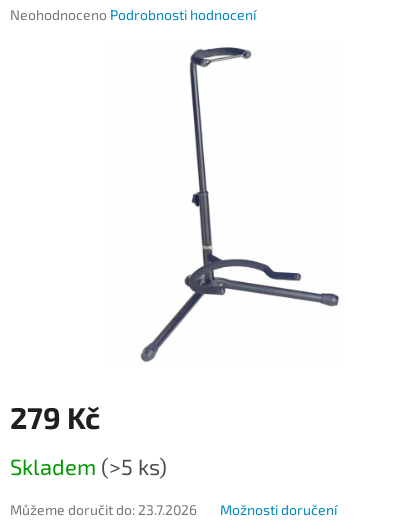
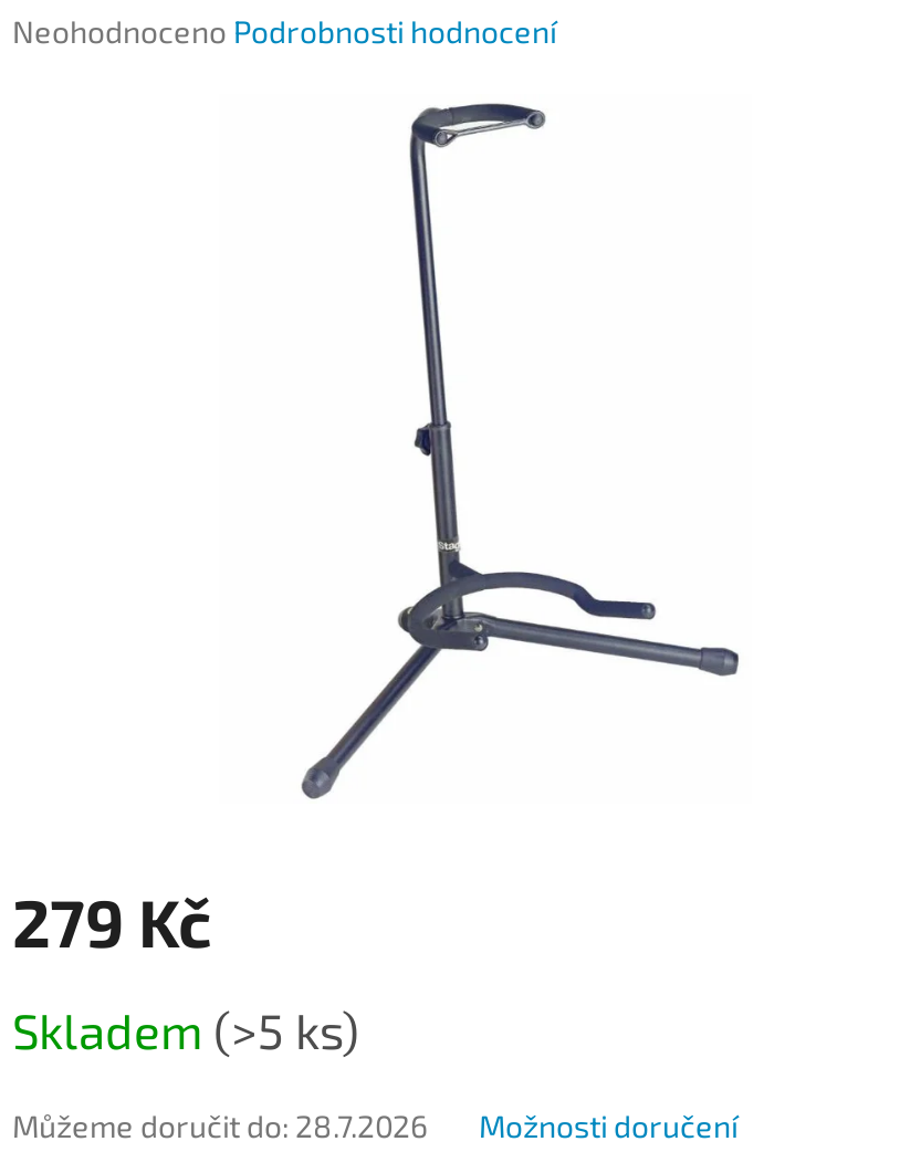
- Můžeme doručit do: 23.7.2026
+ Můžeme doručit do: 28.7.2026
